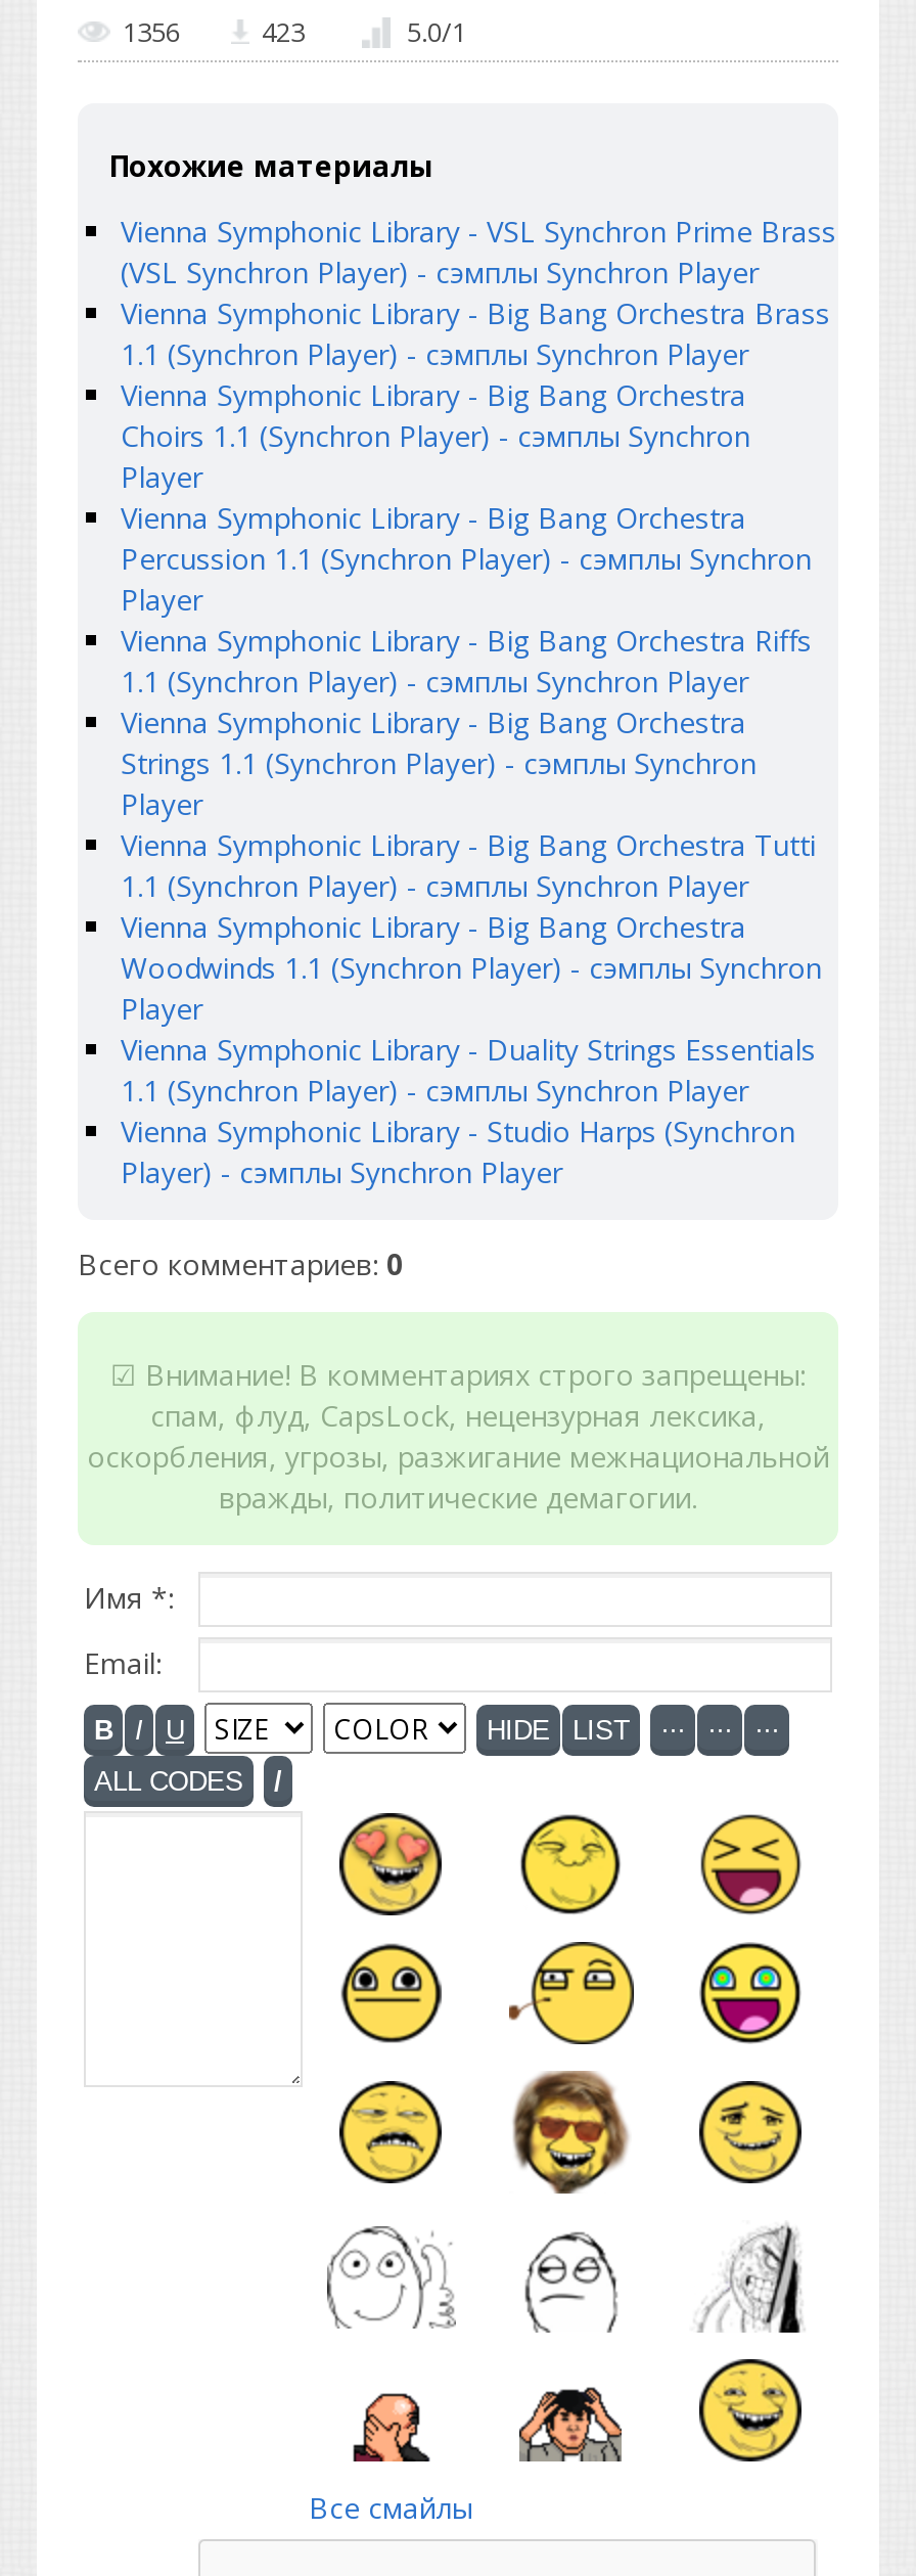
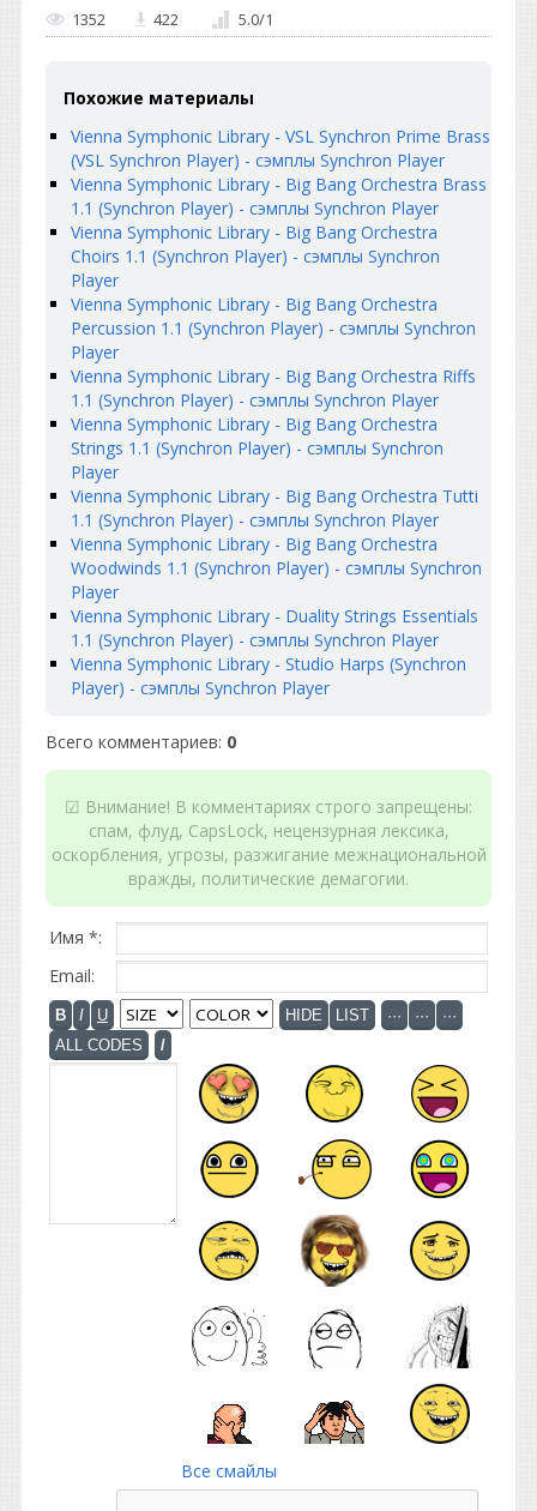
- 1356
+ 1352

- 423
+ 422
